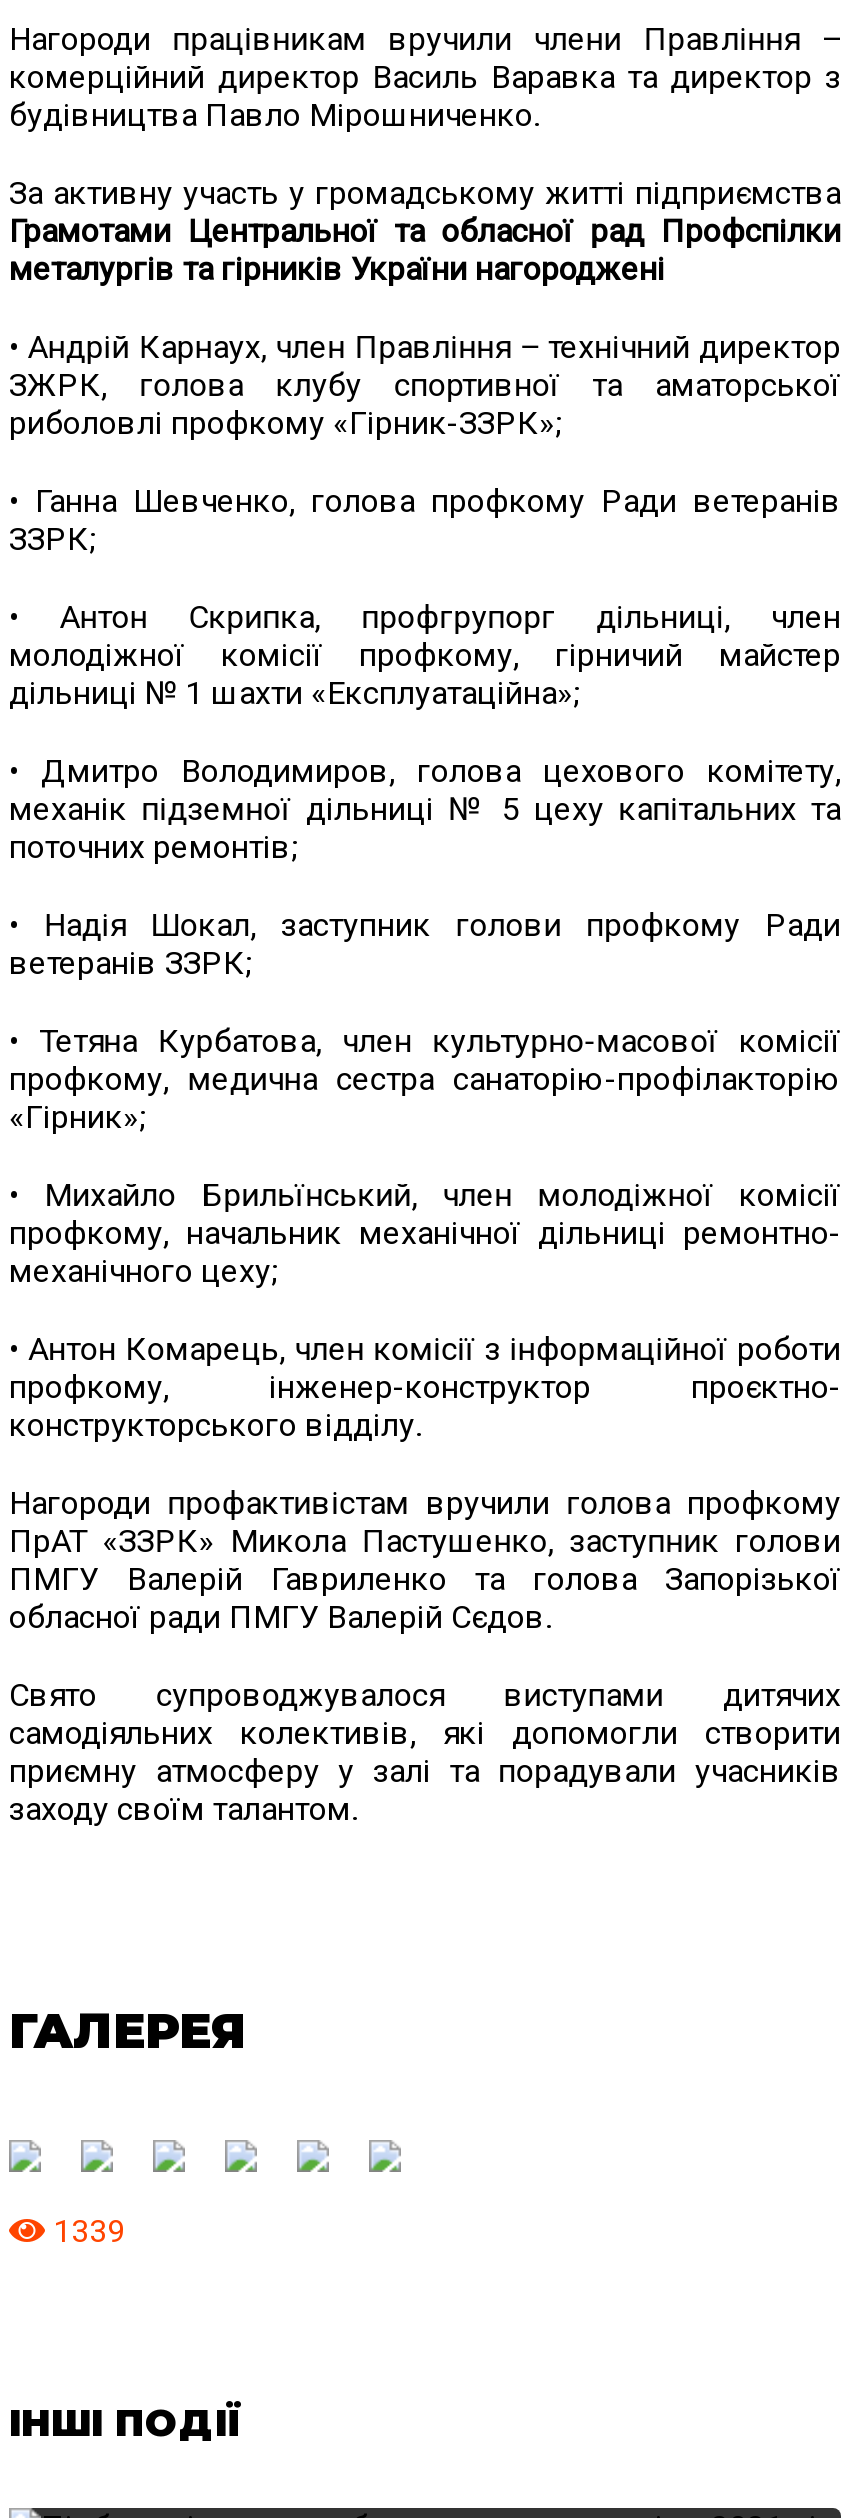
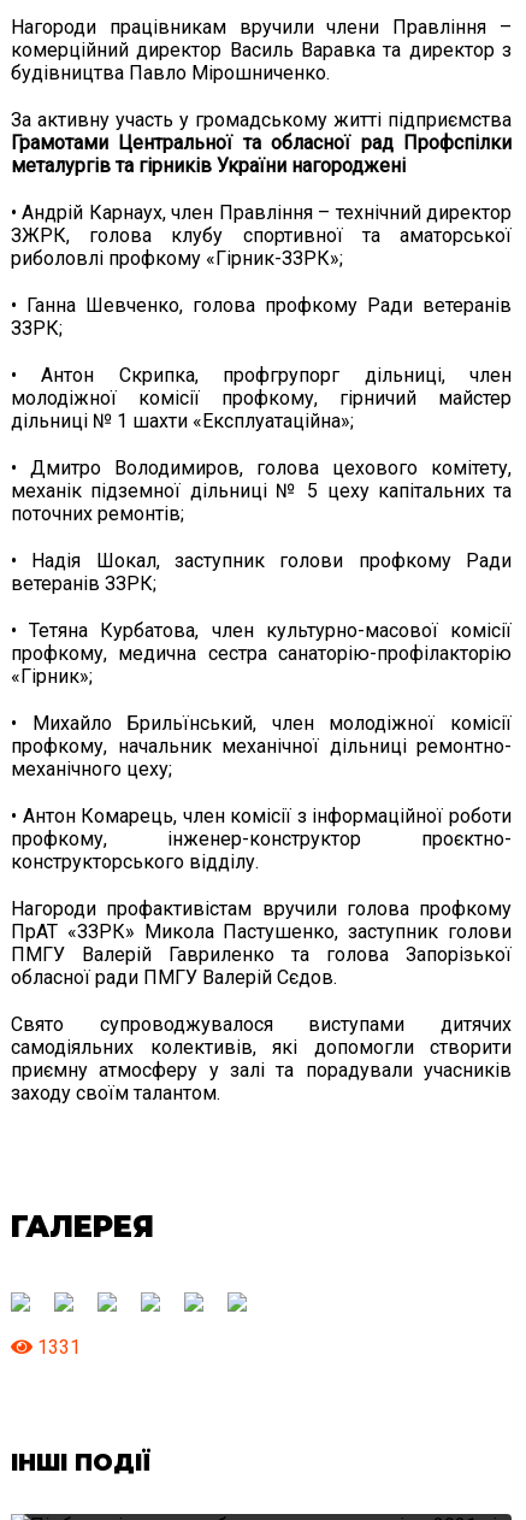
- 1339
+ 1331
